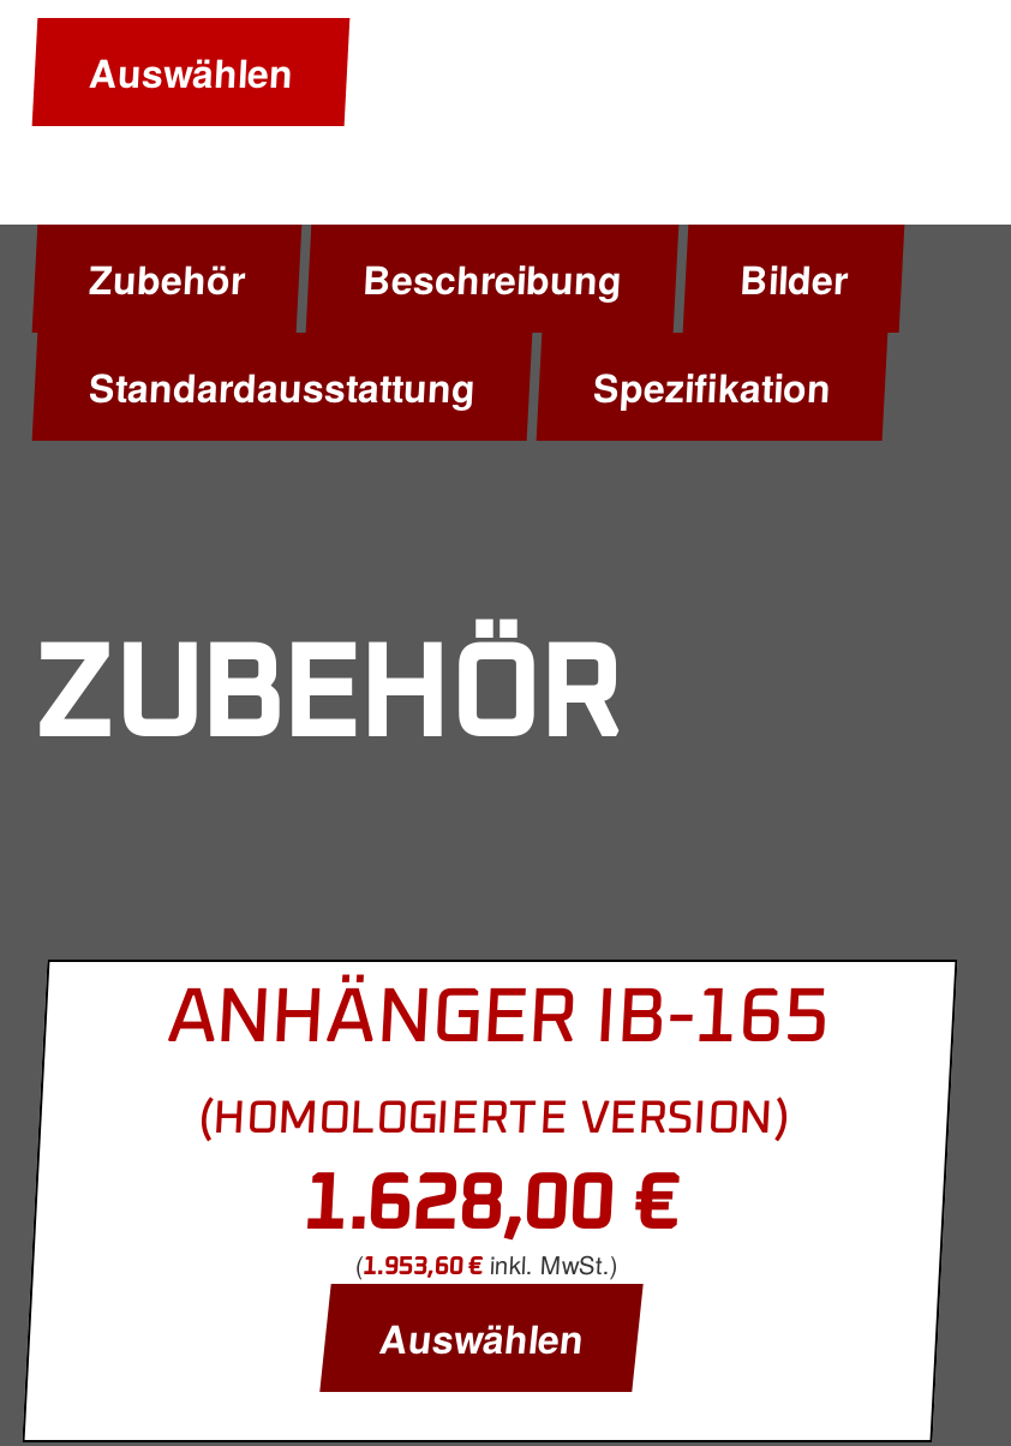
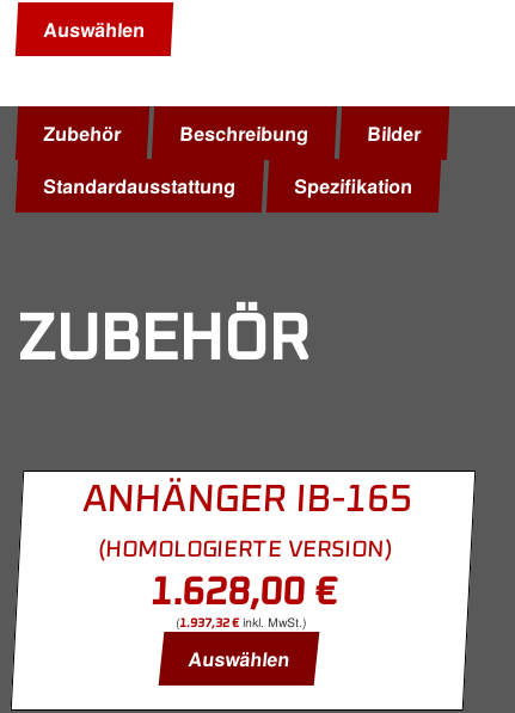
- (1.953,60€inkl. MwSt.)
+ (1.937,32€inkl. MwSt.)
